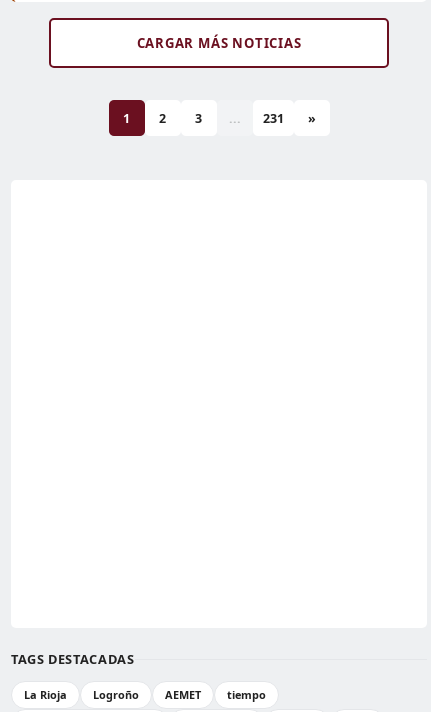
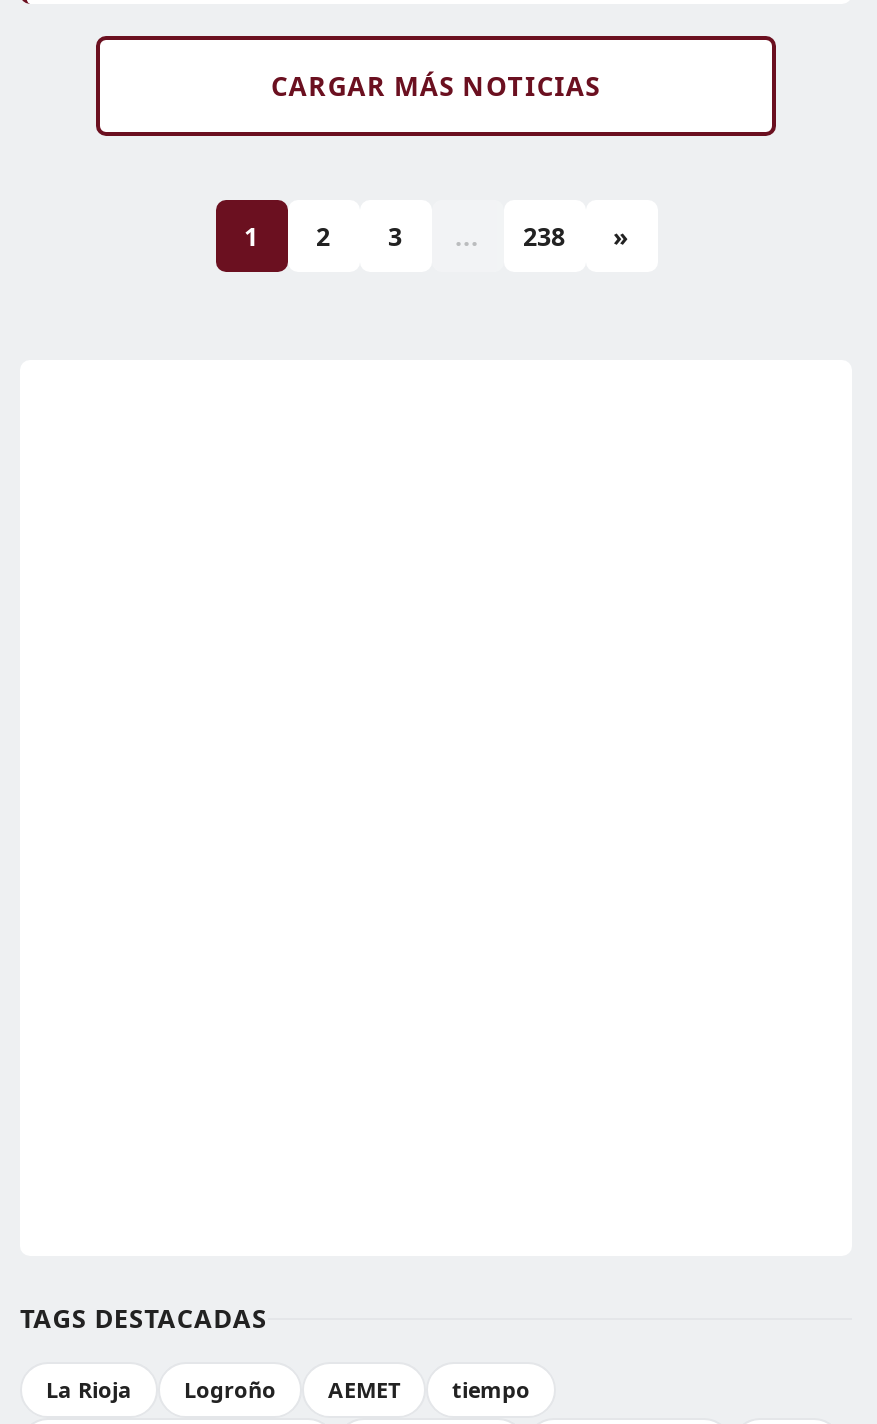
- 231
+ 238
